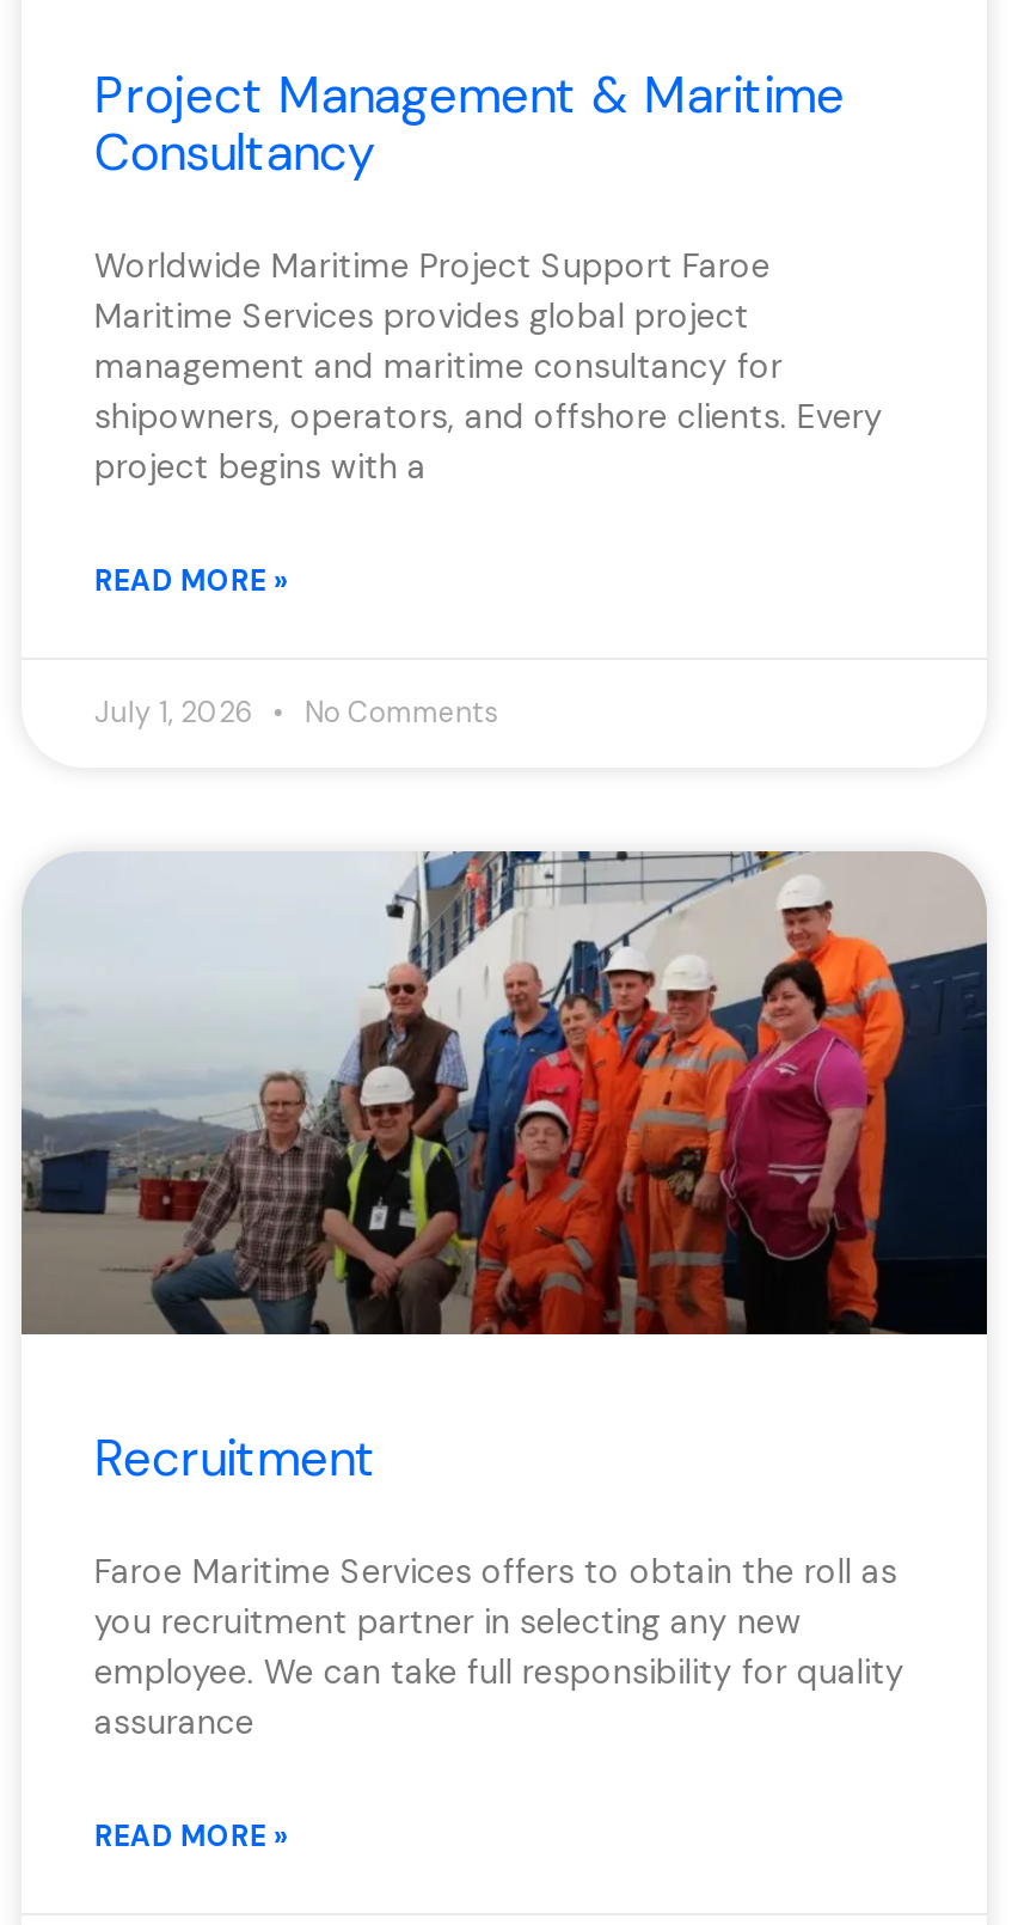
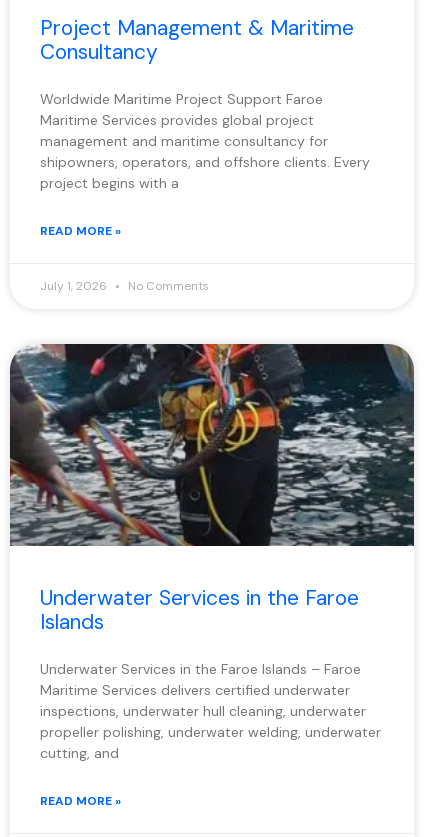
- [image]
- Recruitment
+ [image]
+ Underwater Services in the Faroe
+ Islands

- Faroe Maritime Services offers to obtain the roll as
- you recruitment partner in selecting any new
- employee. We can take full responsibility for quality
- assurance
+ Underwater Services in the Faroe Islands – Faroe
+ Maritime Services delivers certified underwater
+ inspections, underwater hull cleaning, underwater
+ propeller polishing, underwater welding, underwater
+ cutting, and
